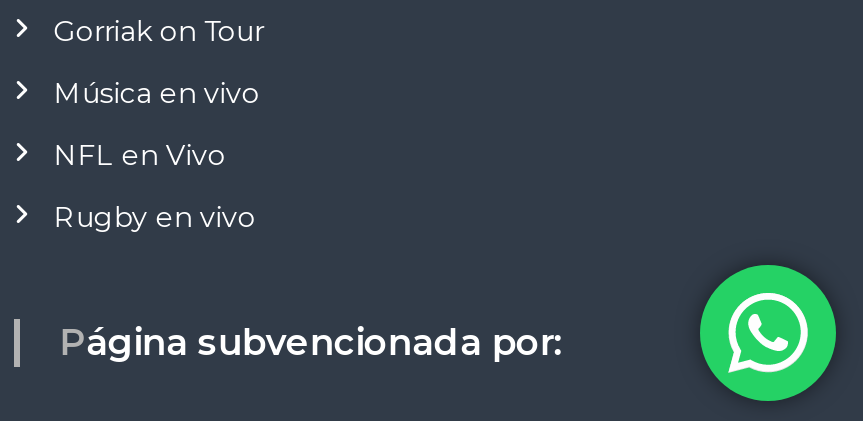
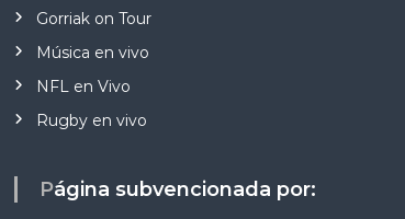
- [image]
